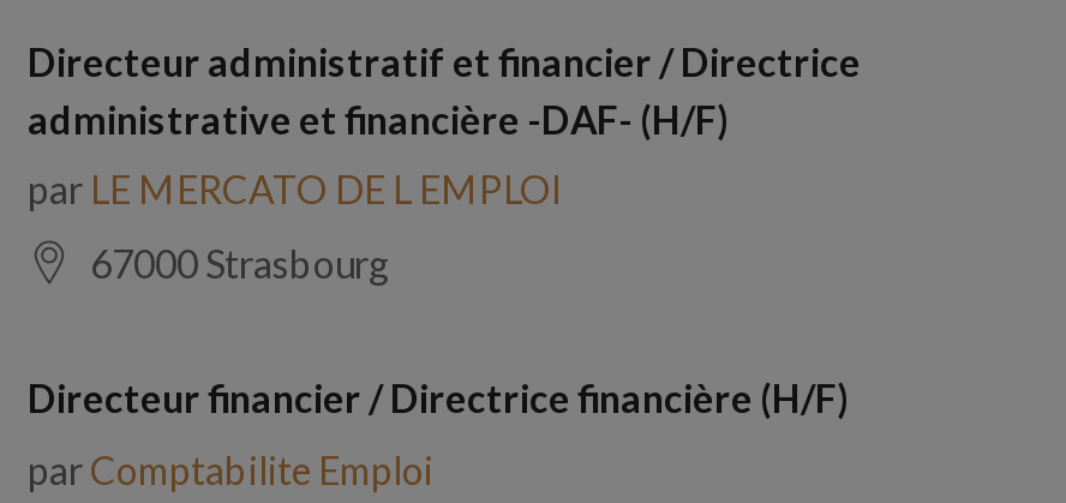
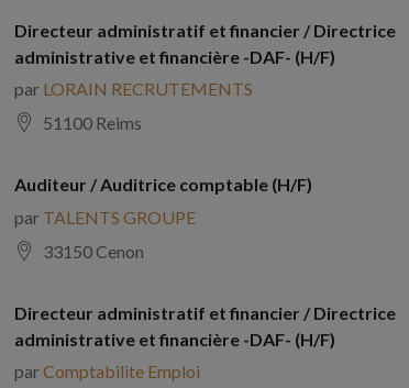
- par LE MERCATO DE L EMPLOI
- 67000 Strasbourg
- Directeur financier / Directrice financière (H/F)
+ par LORAIN RECRUTEMENTS
+ 51100 Reims
+ Auditeur / Auditrice comptable (H/F)
+ par TALENTS GROUPE
+ 33150 Cenon
+ Directeur administratif et financier / Directrice
+ administrative et financière -DAF- (H/F)
